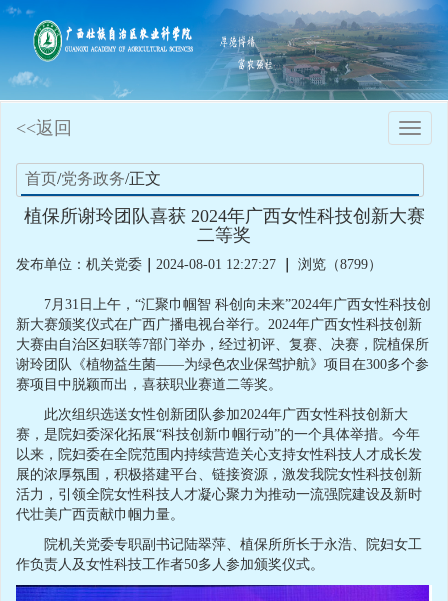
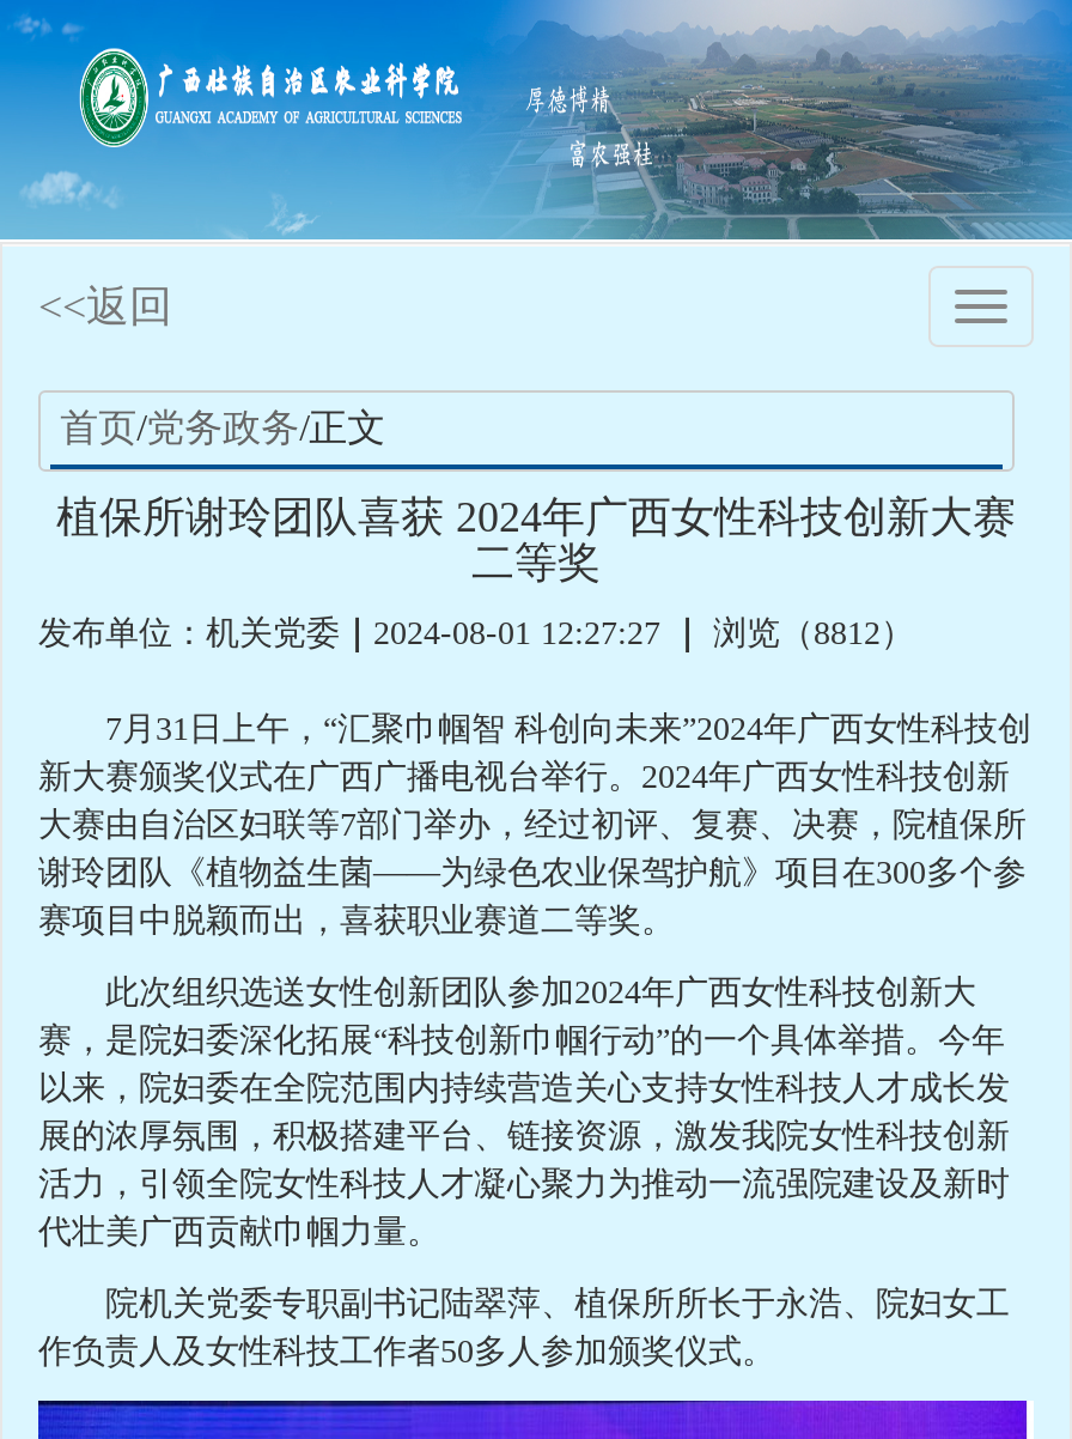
- 发布单位：机关党委｜2024-08-01 12:27:27｜浏览（8799）
+ 发布单位：机关党委｜2024-08-01 12:27:27｜浏览（8812）
